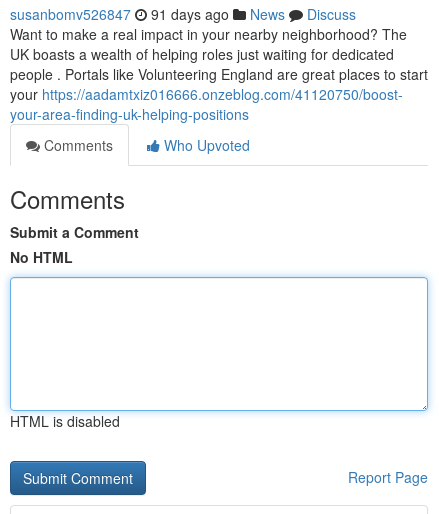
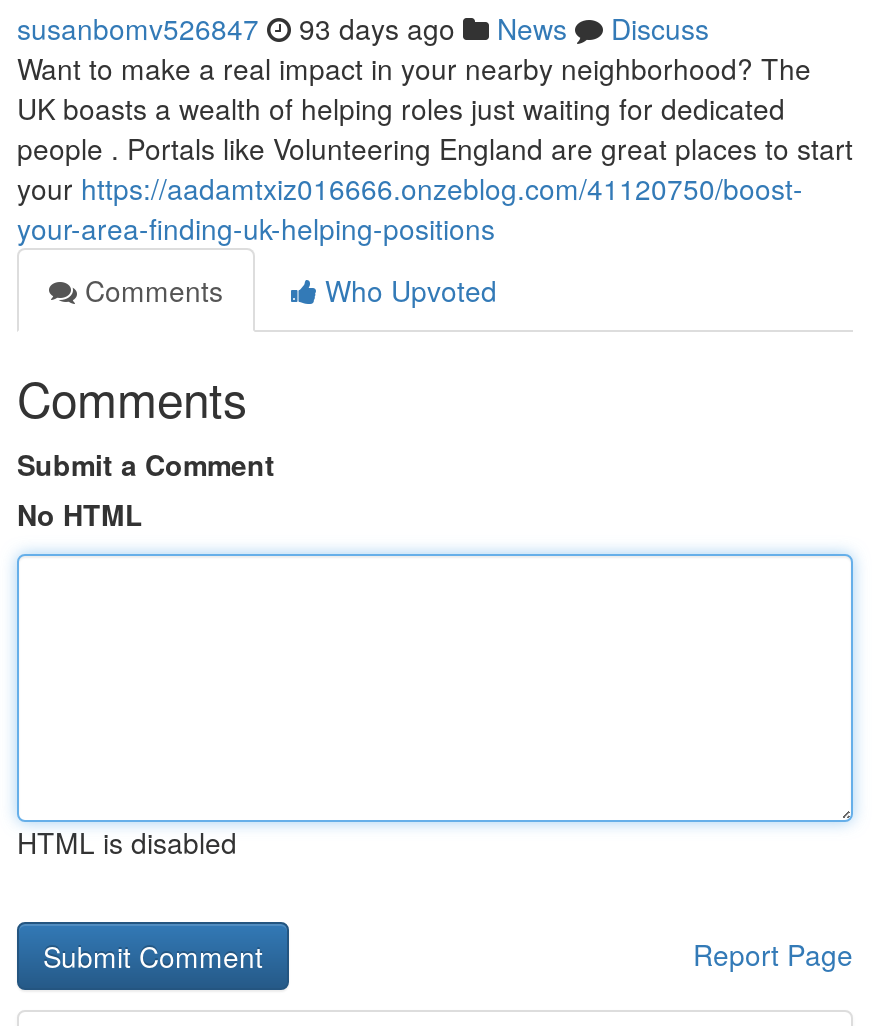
- susanbomv526847 91 days ago News Discuss
+ susanbomv526847 93 days ago News Discuss
